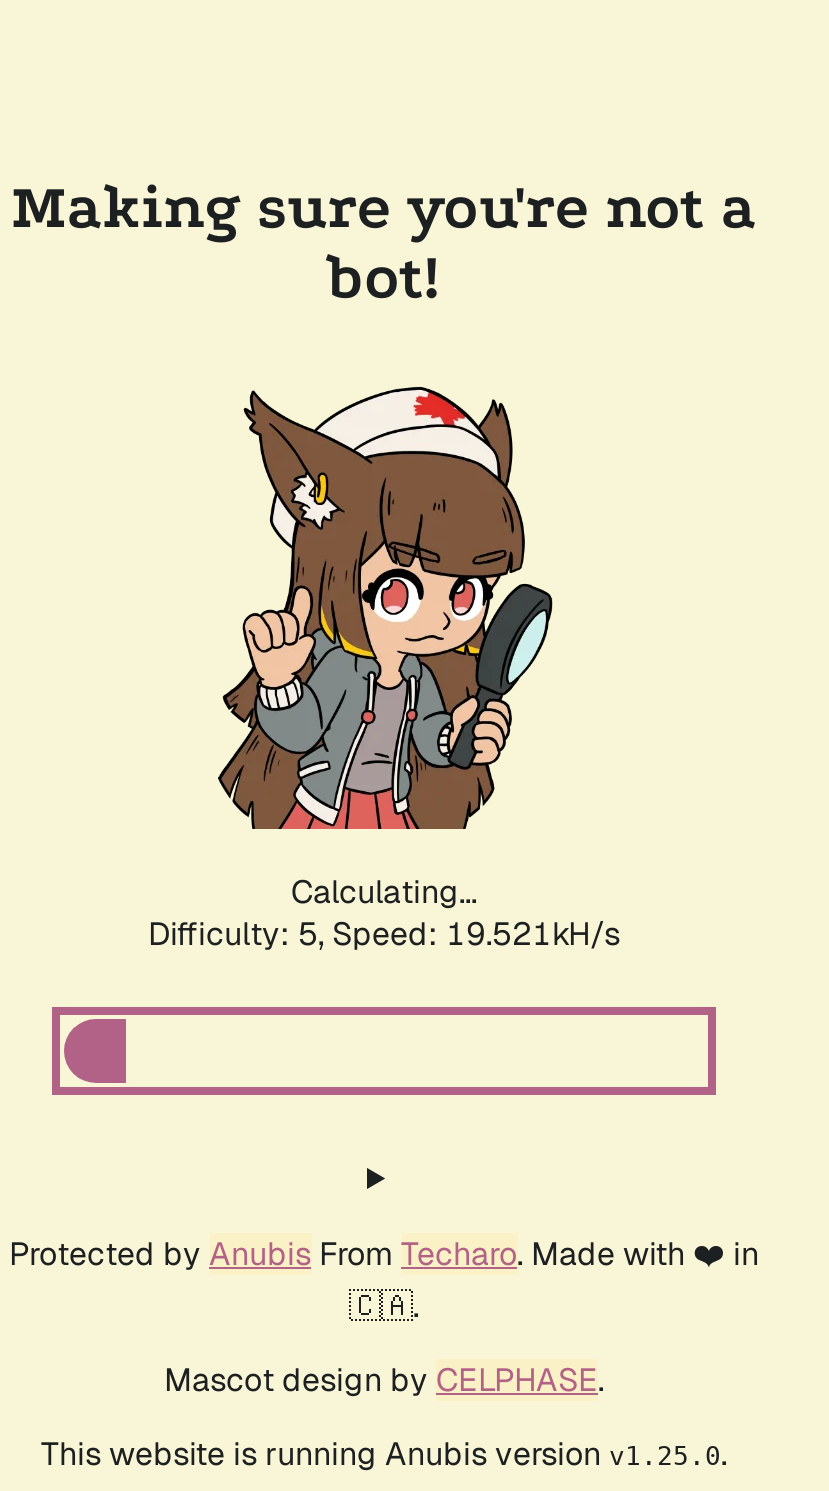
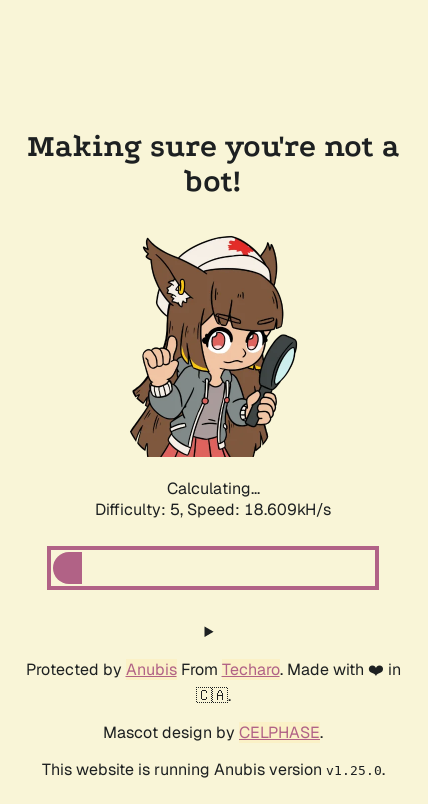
- Difficulty: 5, Speed: 19.521kH/s
+ Difficulty: 5, Speed: 18.609kH/s
